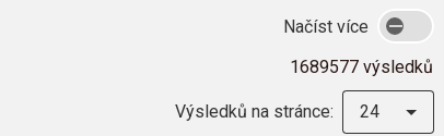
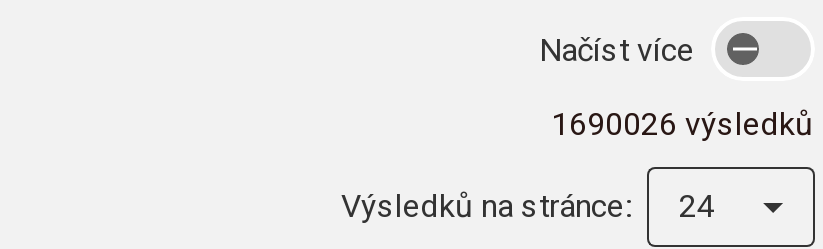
- 1689577 výsledků
+ 1690026 výsledků
